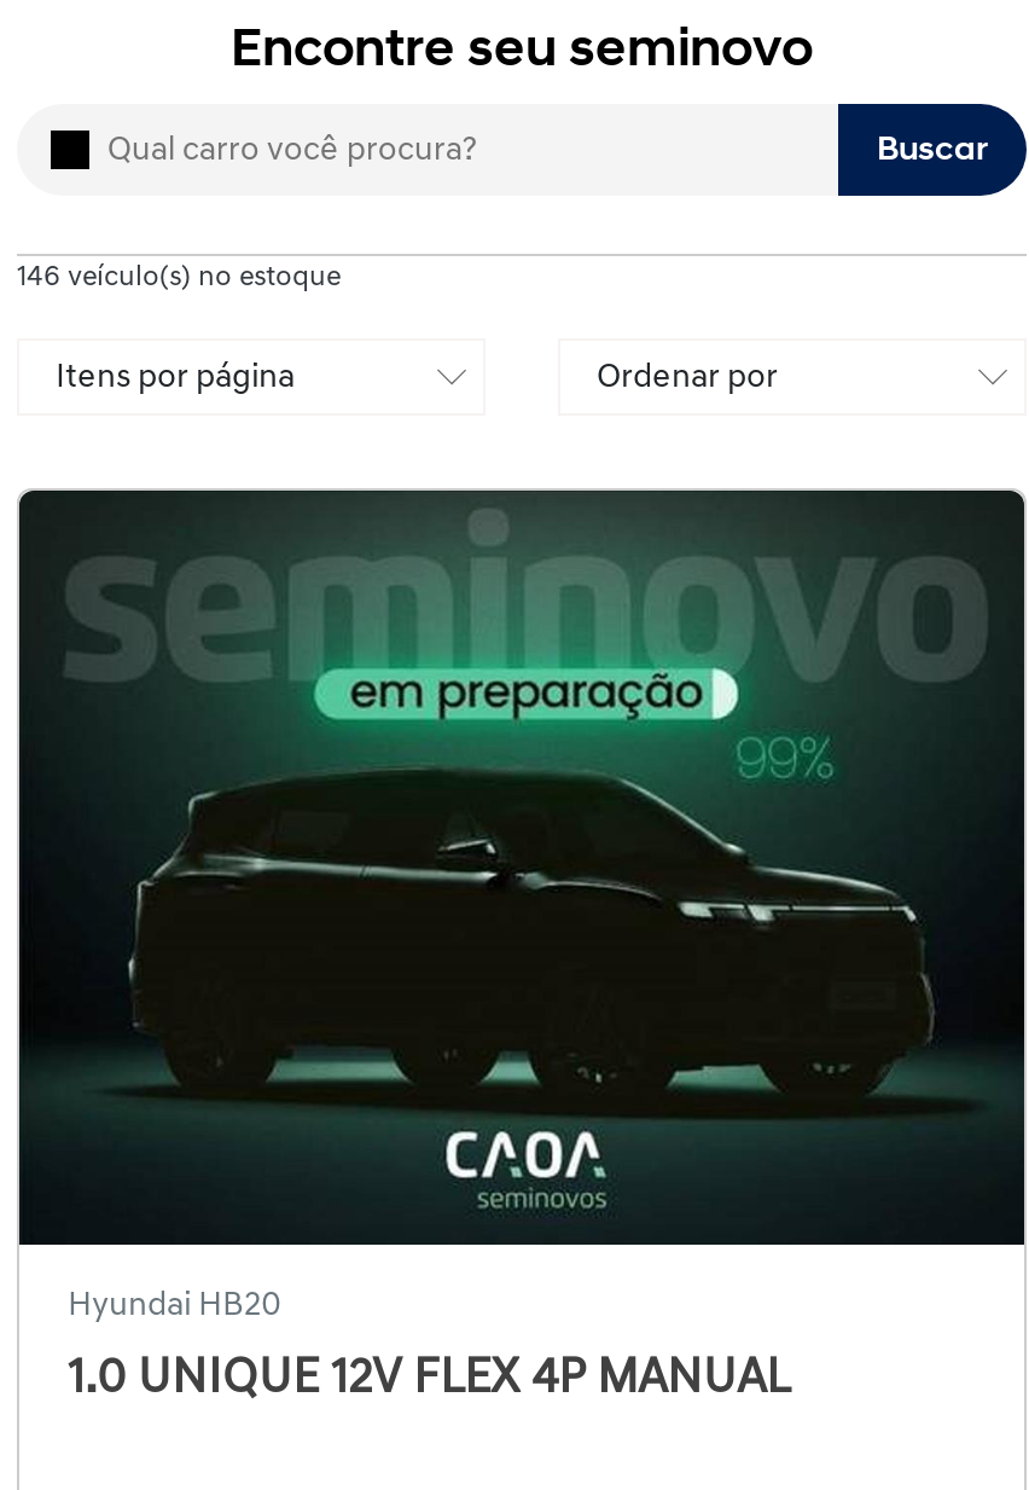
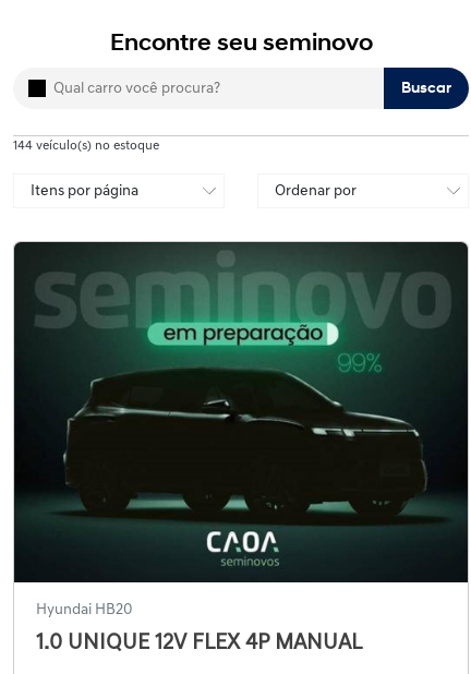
- 146 veículo(s) no estoque
+ 144 veículo(s) no estoque
